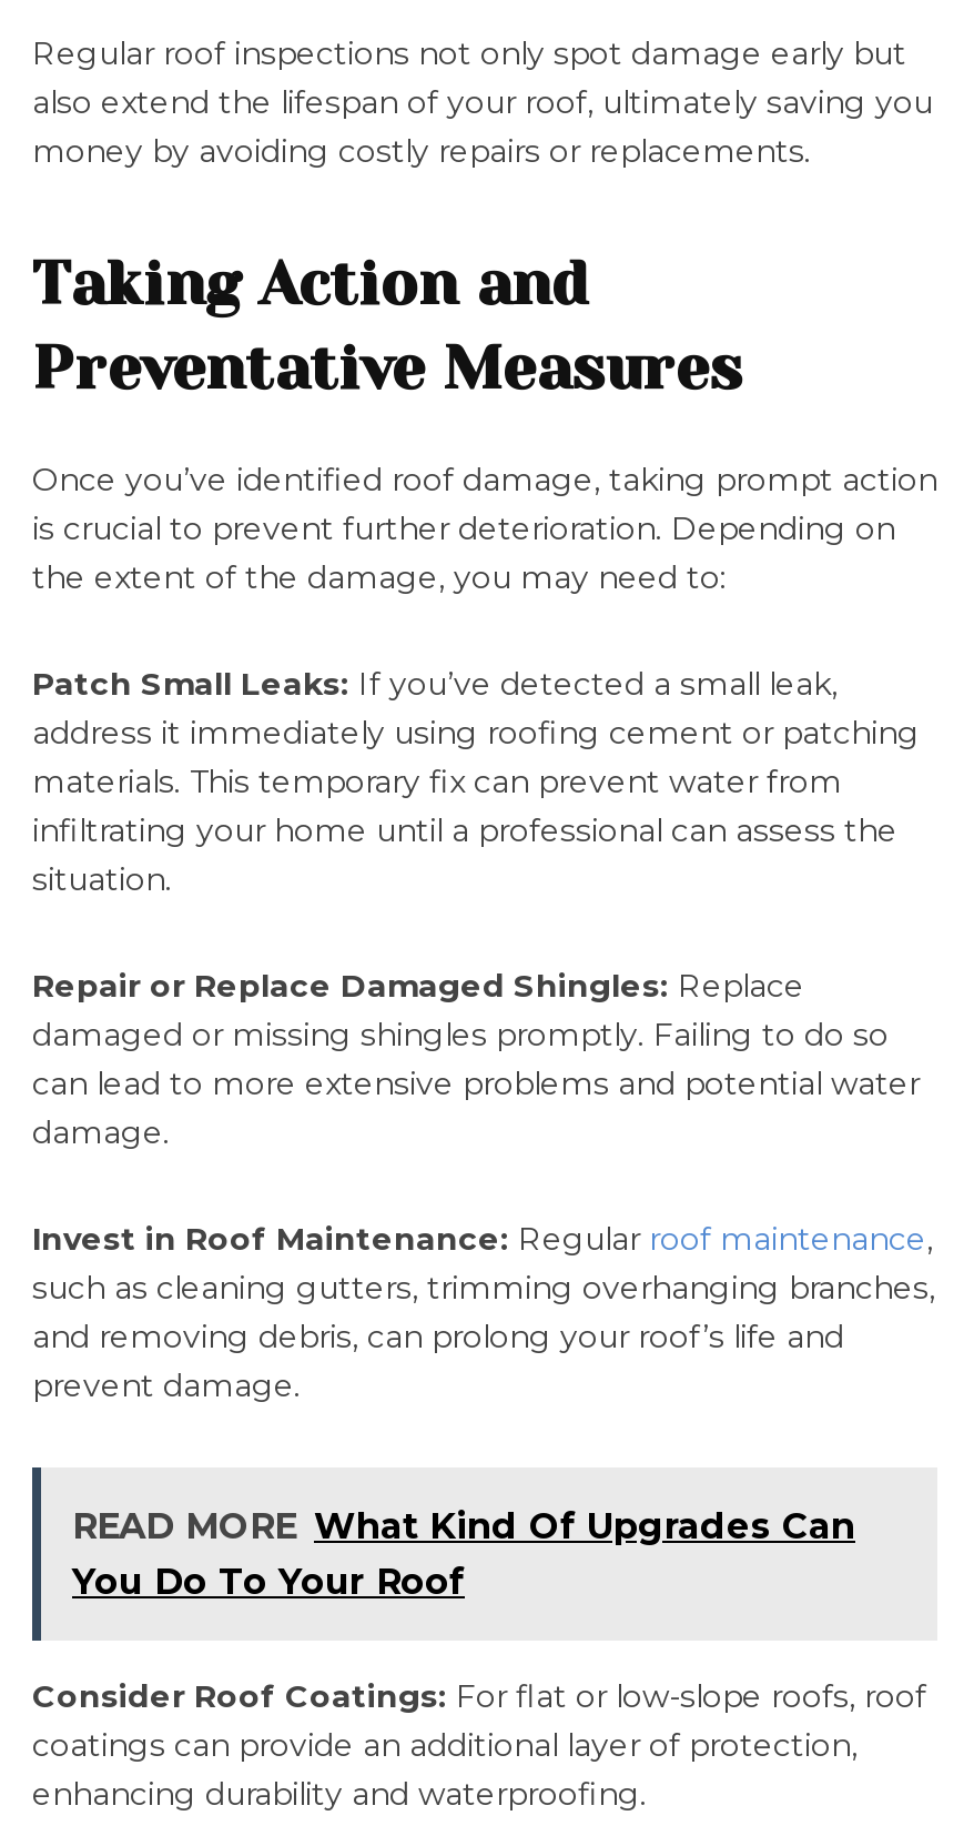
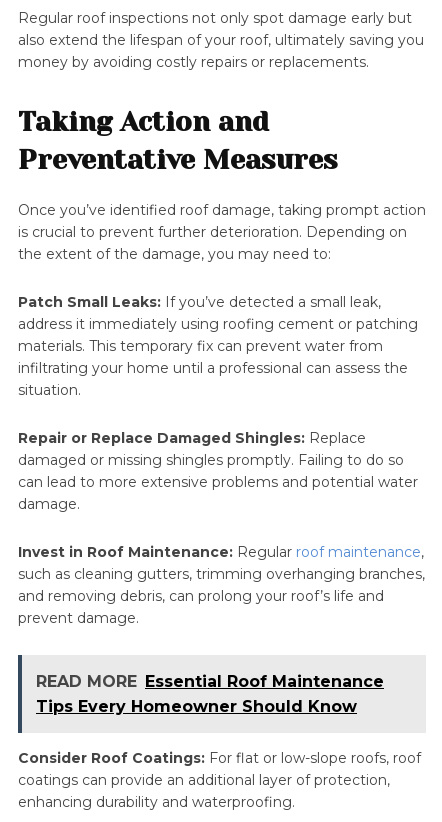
- READ MORE What Kind Of Upgrades Can
- You Do To Your Roof
+ READ MORE Essential Roof Maintenance
+ Tips Every Homeowner Should Know
